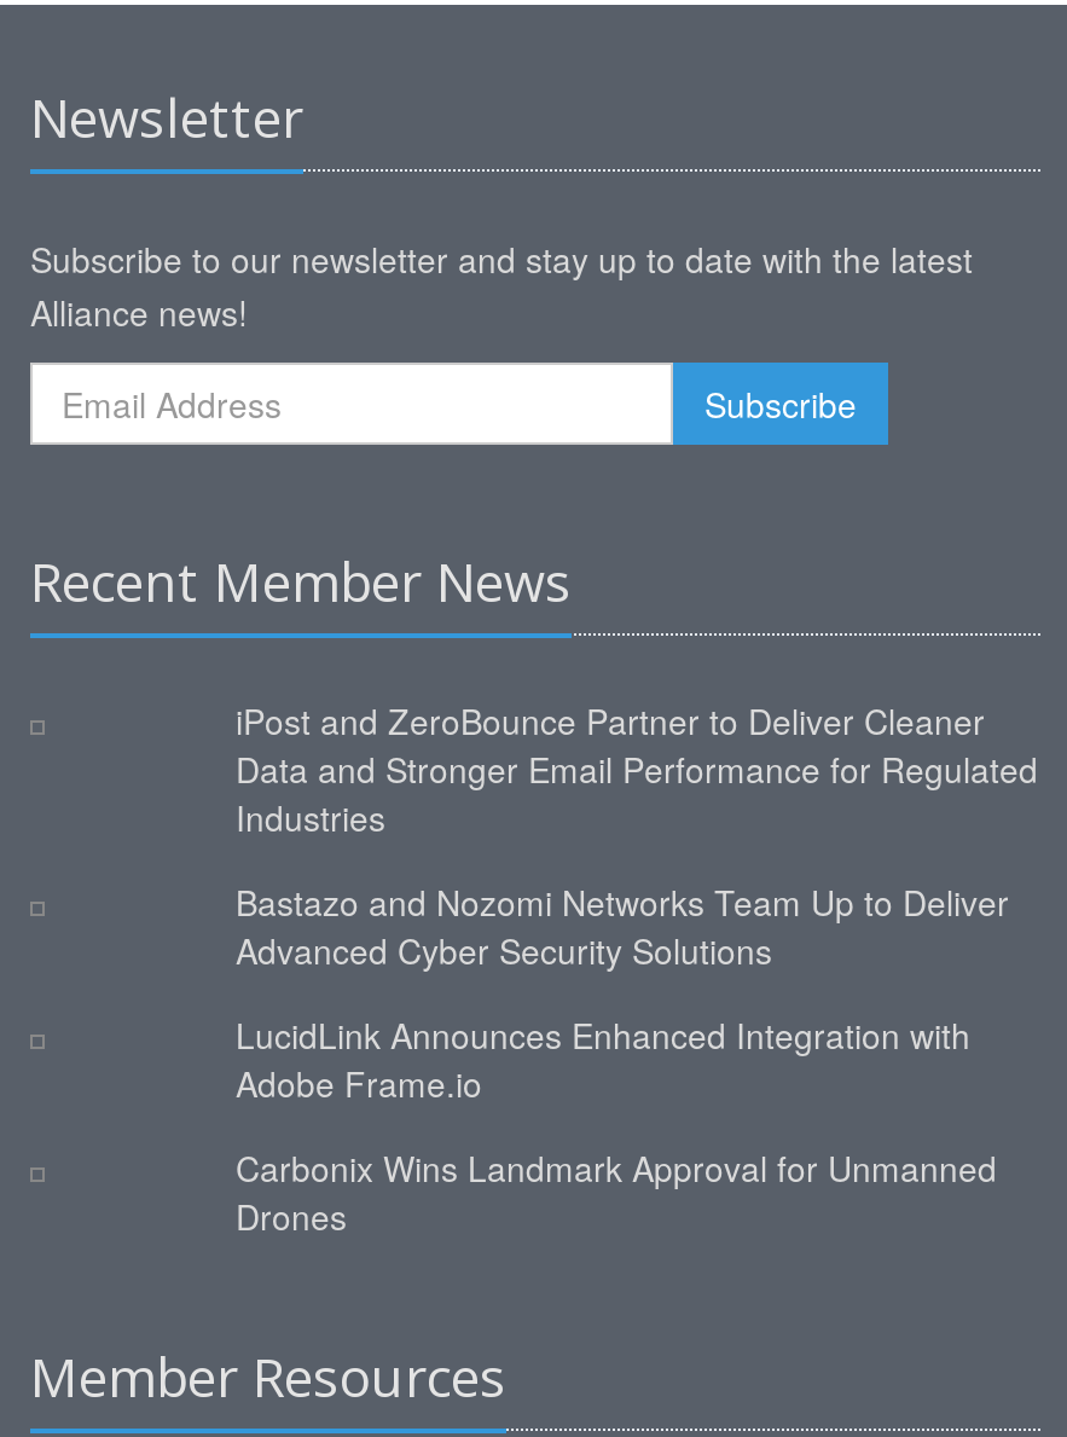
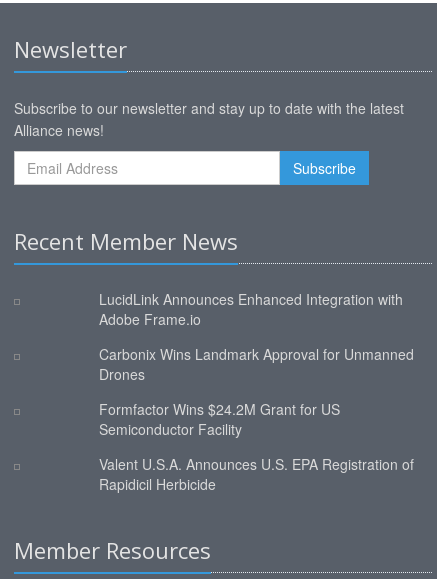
- iPost and ZeroBounce Partner to Deliver Cleaner
- Data and Stronger Email Performance for Regulated
- Industries
- Bastazo and Nozomi Networks Team Up to Deliver
- Advanced Cyber Security Solutions

moved up: LucidLink Announces Enhanced Integration with | Adobe Frame.io | Carbonix Wins Landmark Approval for Unmanned | Drones

+ Formfactor Wins $24.2M Grant for US
+ Semiconductor Facility
+ Valent U.S.A. Announces U.S. EPA Registration of
+ Rapidicil Herbicide
